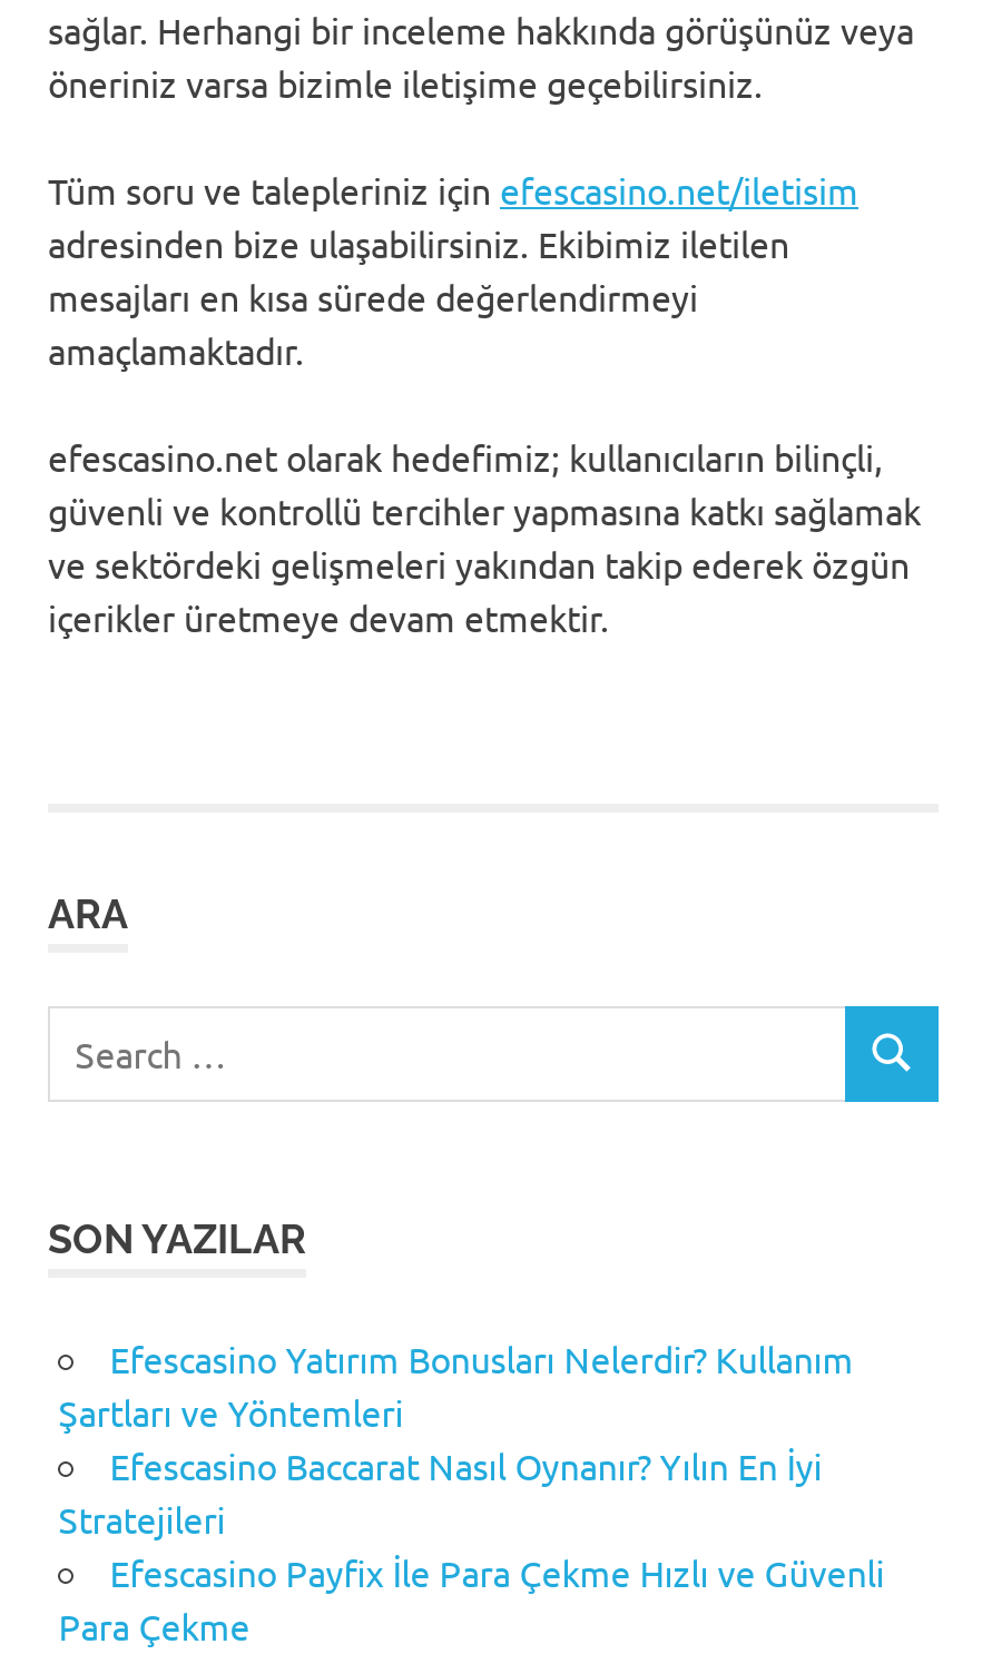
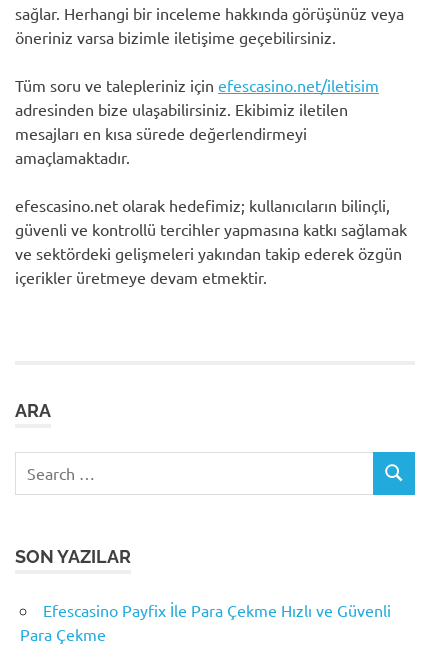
- Efescasino Yatırım Bonusları Nelerdir? Kullanım
- Şartları ve Yöntemleri
- Efescasino Baccarat Nasıl Oynanır? Yılın En İyi
- Stratejileri
